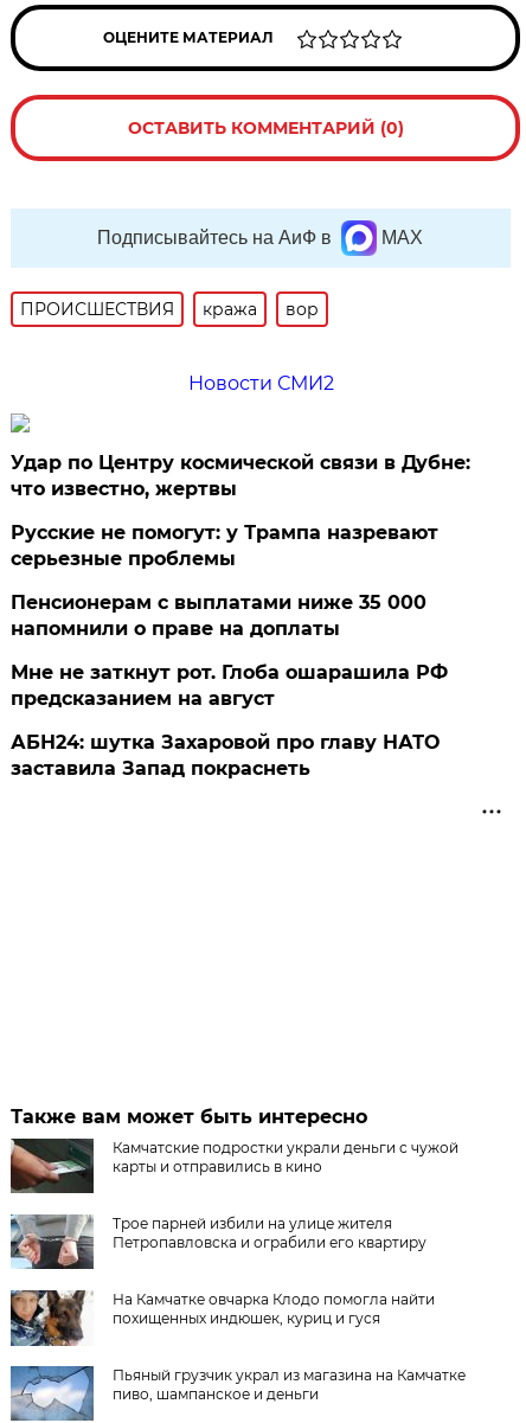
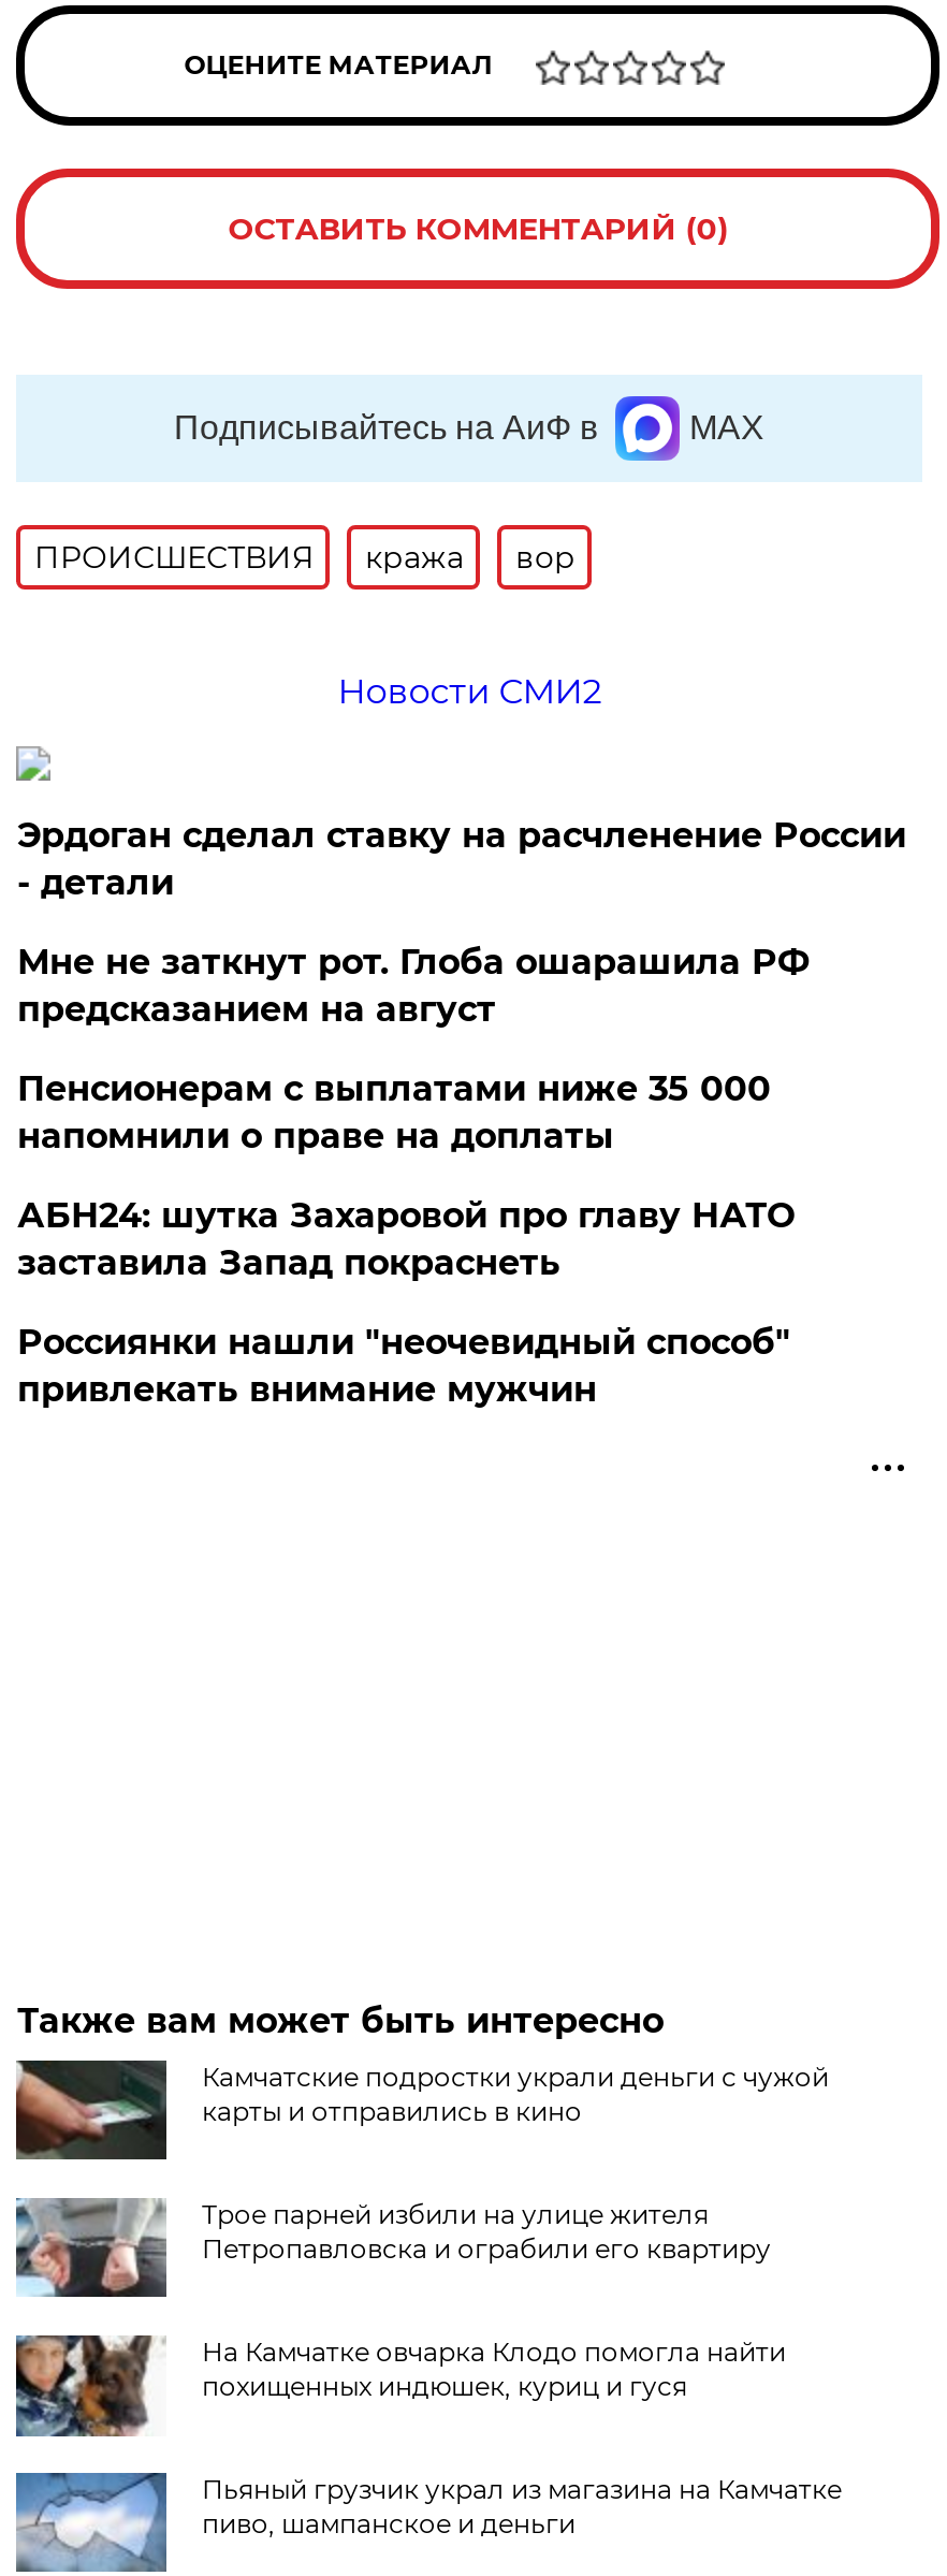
- Удар по Центру космической связи в Дубне:
- что известно, жертвы
+ Эрдоган сделал ставку на расчленение России
+ - детали

- Русские не помогут: у Трампа назревают
- серьезные проблемы

moved up: Мне не заткнут рот. Глоба ошарашила РФ | предсказанием на август

moved up: АБН24: шутка Захаровой про главу НАТО | заставила Запад покраснеть

+ Россиянки нашли "неочевидный способ"
+ привлекать внимание мужчин
